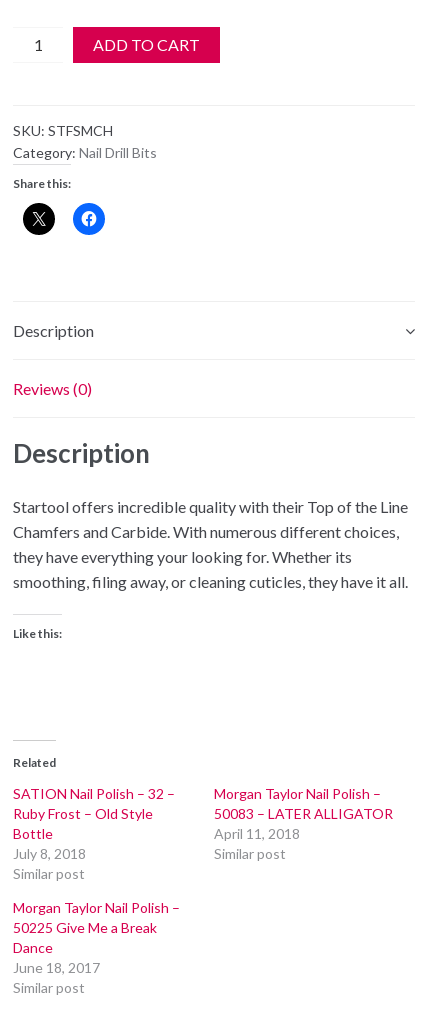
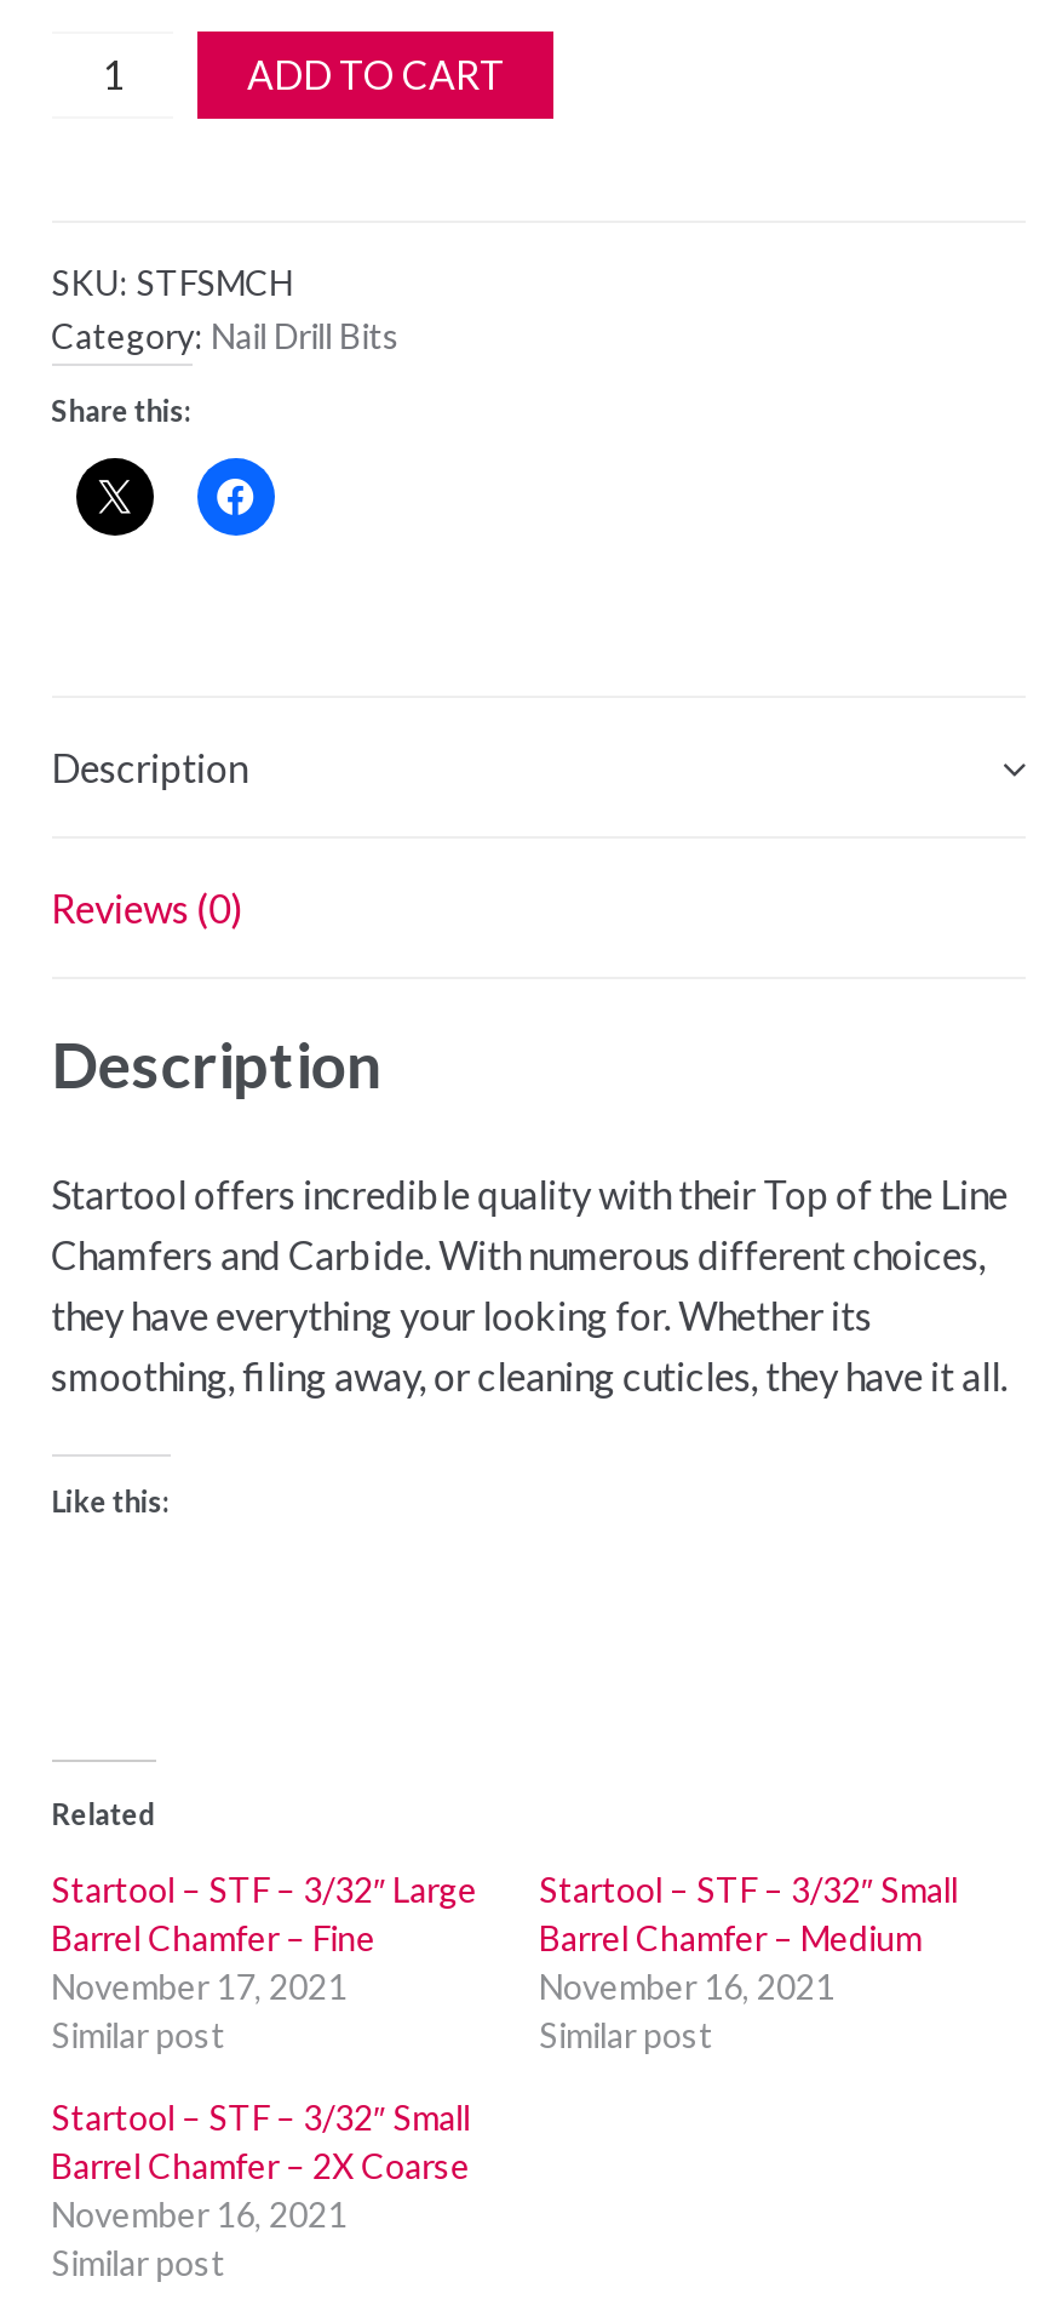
- SATION Nail Polish – 32 –
- Ruby Frost – Old Style
- Bottle
- July 8, 2018
+ Startool – STF – 3/32″ Large
+ Barrel Chamfer – Fine
+ November 17, 2021

- Morgan Taylor Nail Polish –
- 50083 – LATER ALLIGATOR
- April 11, 2018
+ Startool – STF – 3/32″ Small
+ Barrel Chamfer – Medium
+ November 16, 2021

- Morgan Taylor Nail Polish –
- 50225 Give Me a Break
- Dance
- June 18, 2017
+ Startool – STF – 3/32″ Small
+ Barrel Chamfer – 2X Coarse
+ November 16, 2021
